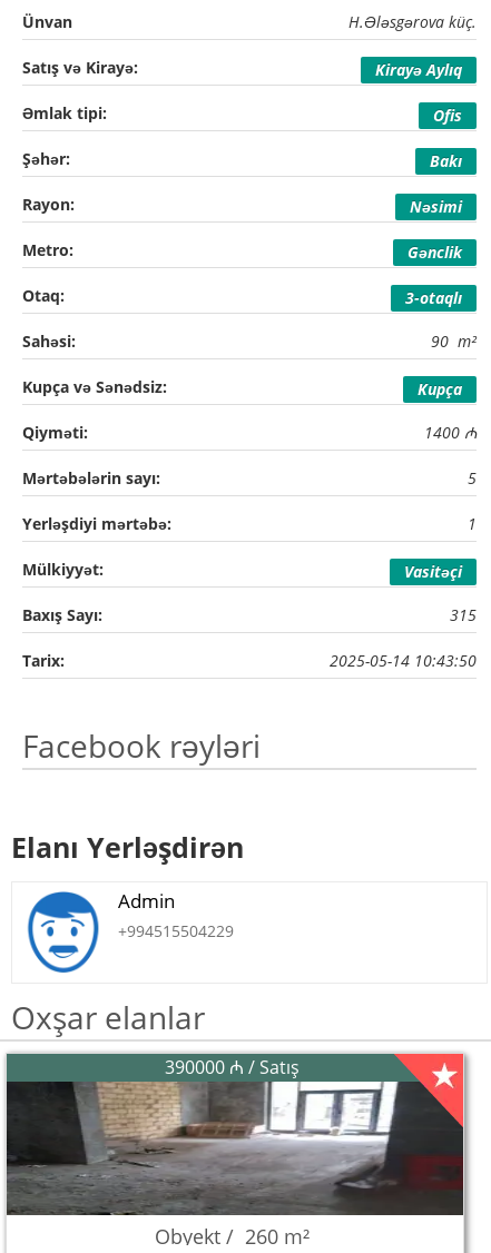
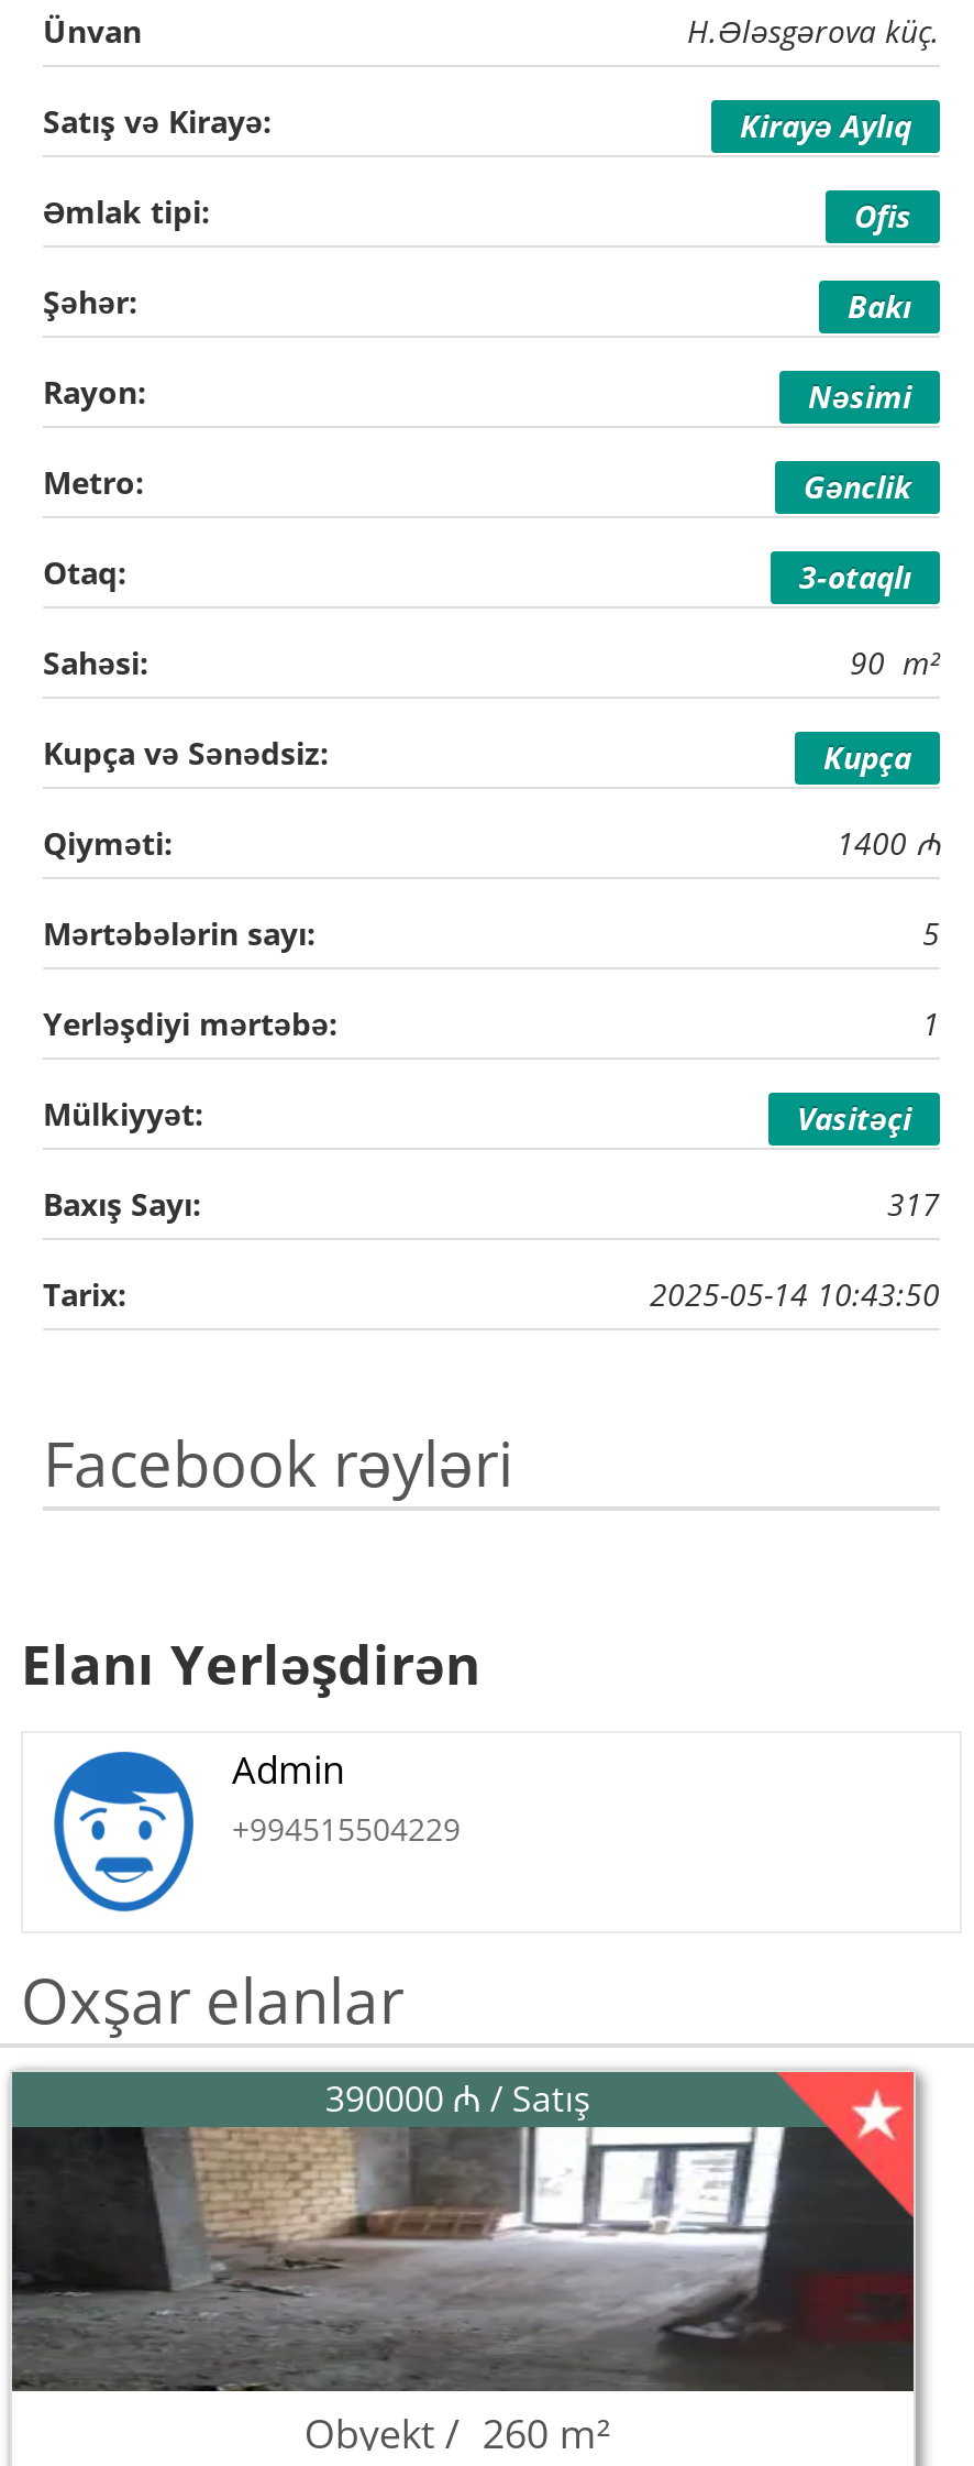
- 315
+ 317
